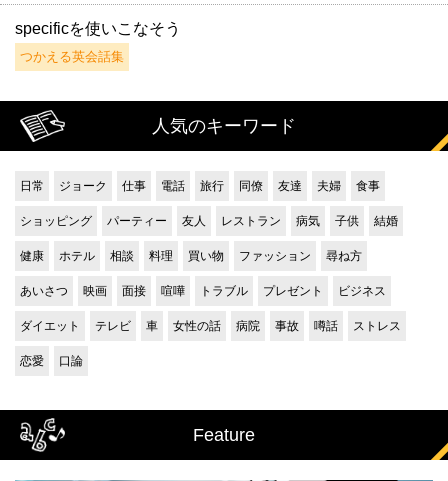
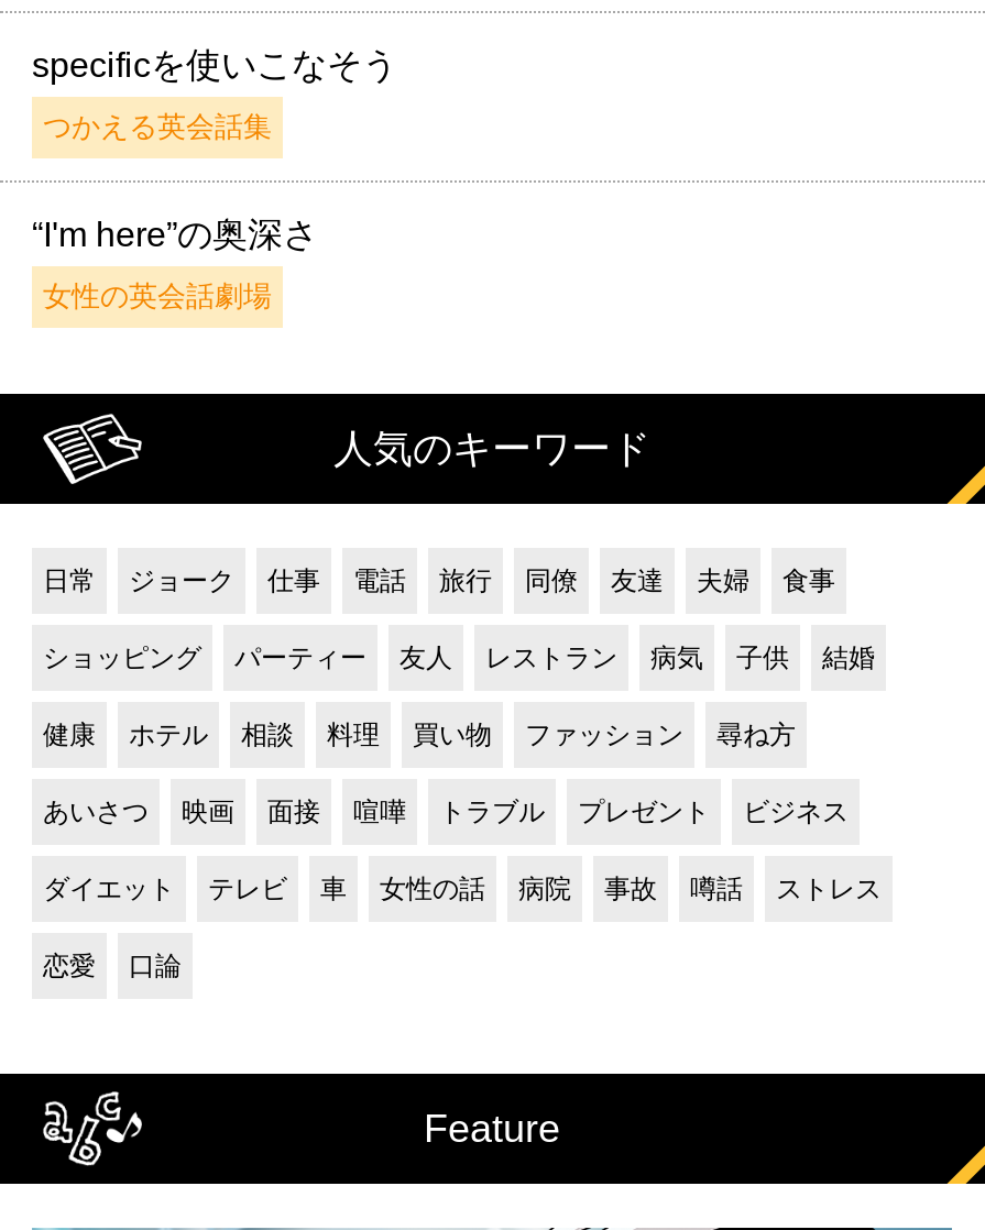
+ “I'm here”の奥深さ
+ 女性の英会話劇場
